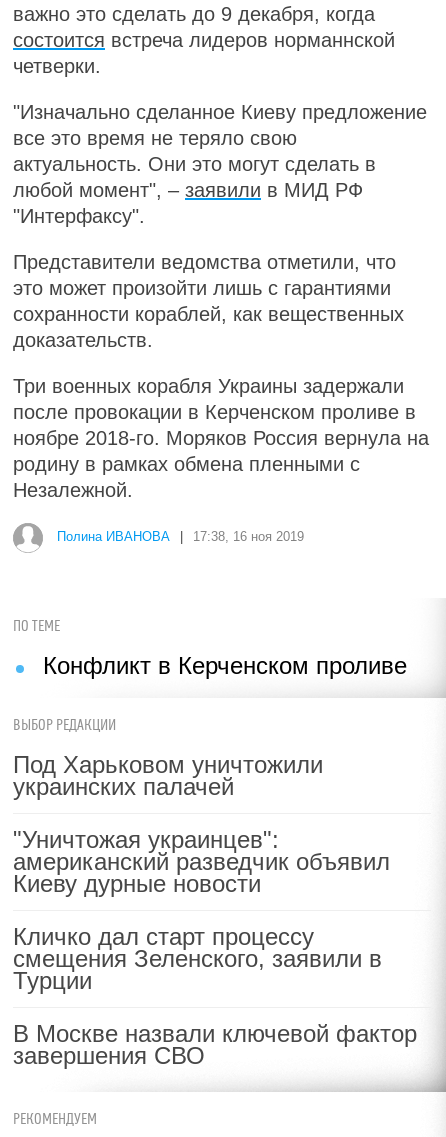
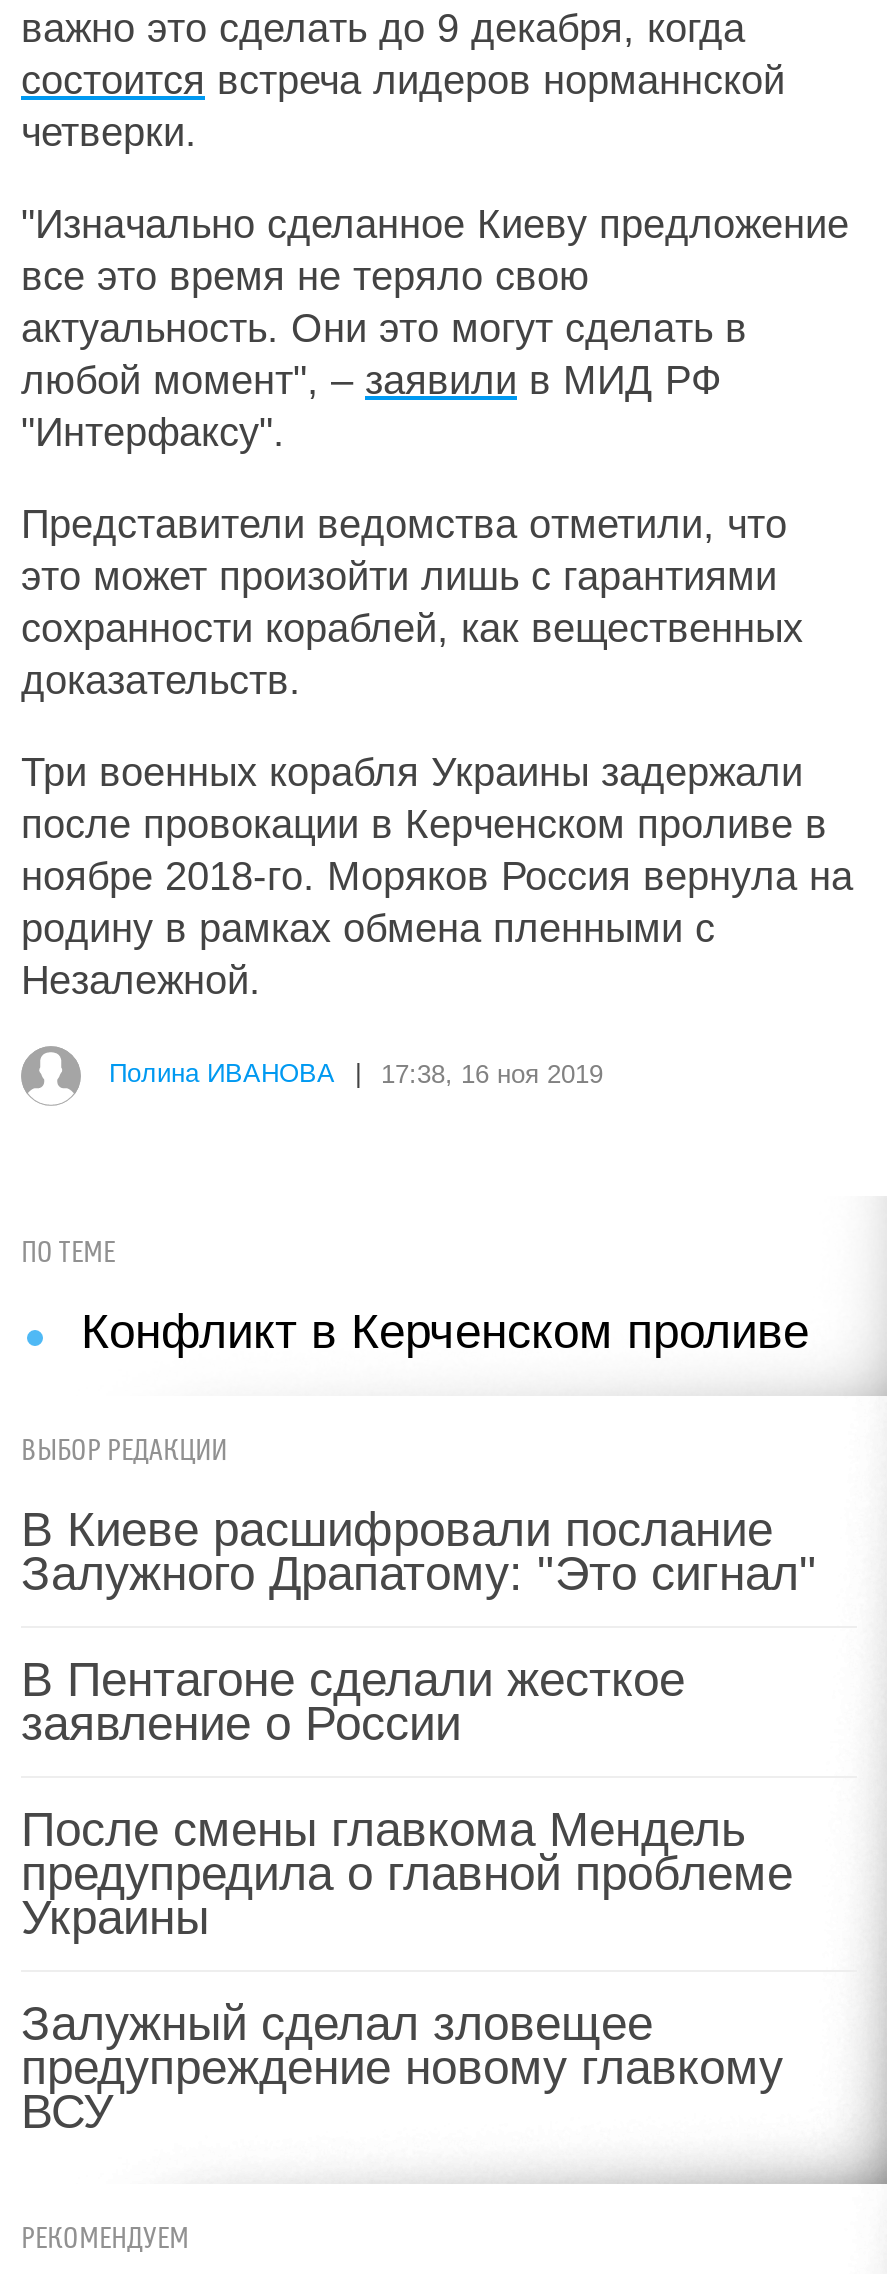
- Под Харьковом уничтожили
- украинских палачей
+ В Киеве расшифровали послание
+ Залужного Драпатому: "Это сигнал"

- "Уничтожая украинцев":
- американский разведчик объявил
- Киеву дурные новости
+ В Пентагоне сделали жесткое
+ заявление о России

- Кличко дал старт процессу
- смещения Зеленского, заявили в
- Турции
+ После смены главкома Мендель
+ предупредила о главной проблеме
+ Украины

- В Москве назвали ключевой фактор
- завершения СВО
+ Залужный сделал зловещее
+ предупреждение новому главкому
+ ВСУ
